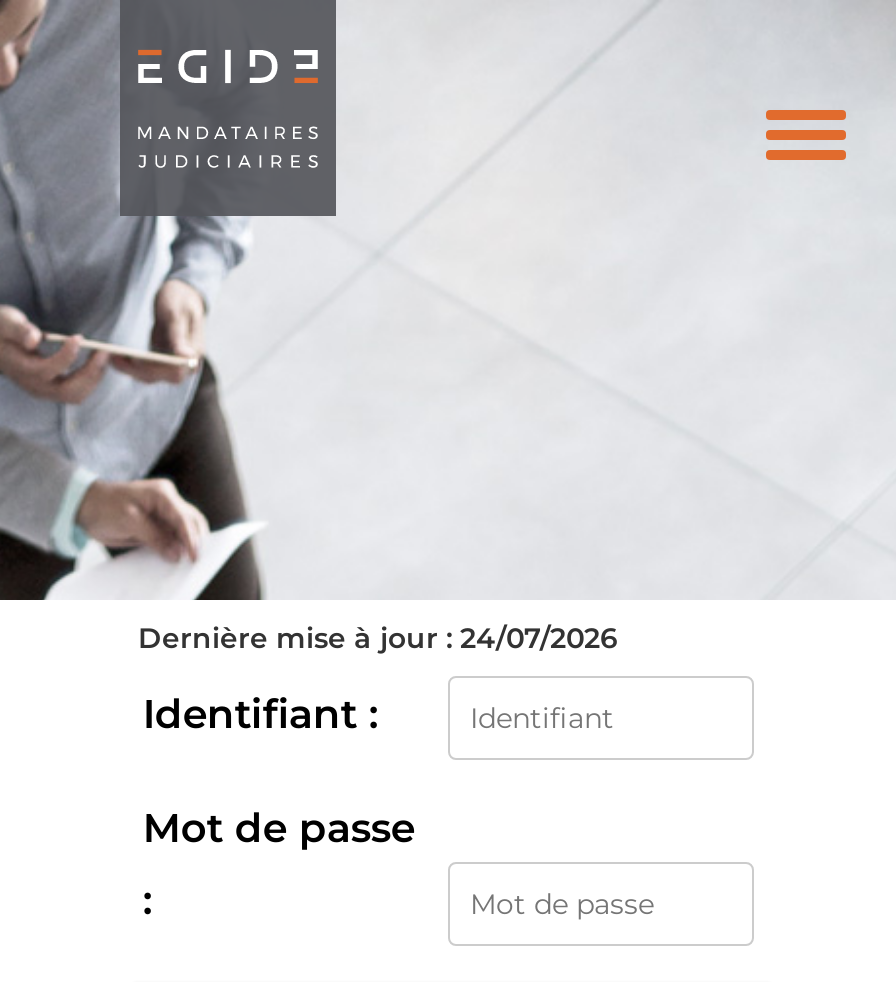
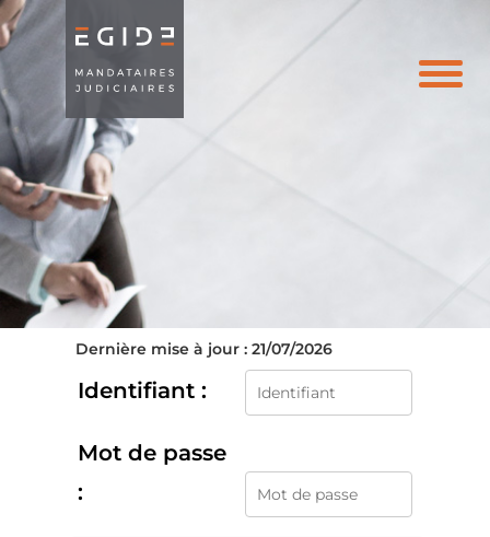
- Dernière mise à jour : 24/07/2026
+ Dernière mise à jour : 21/07/2026
